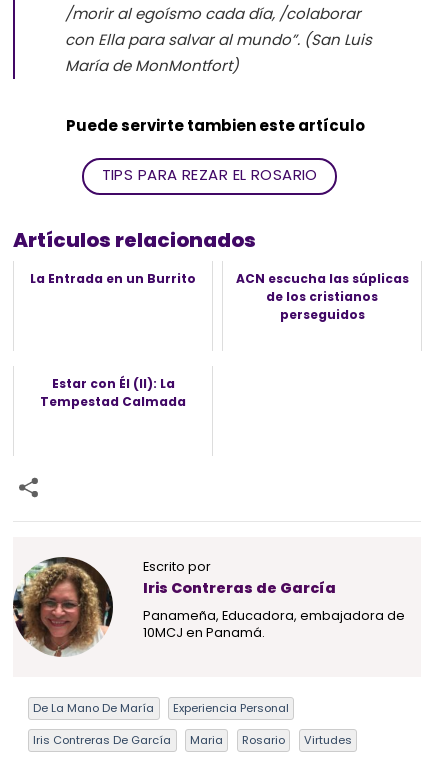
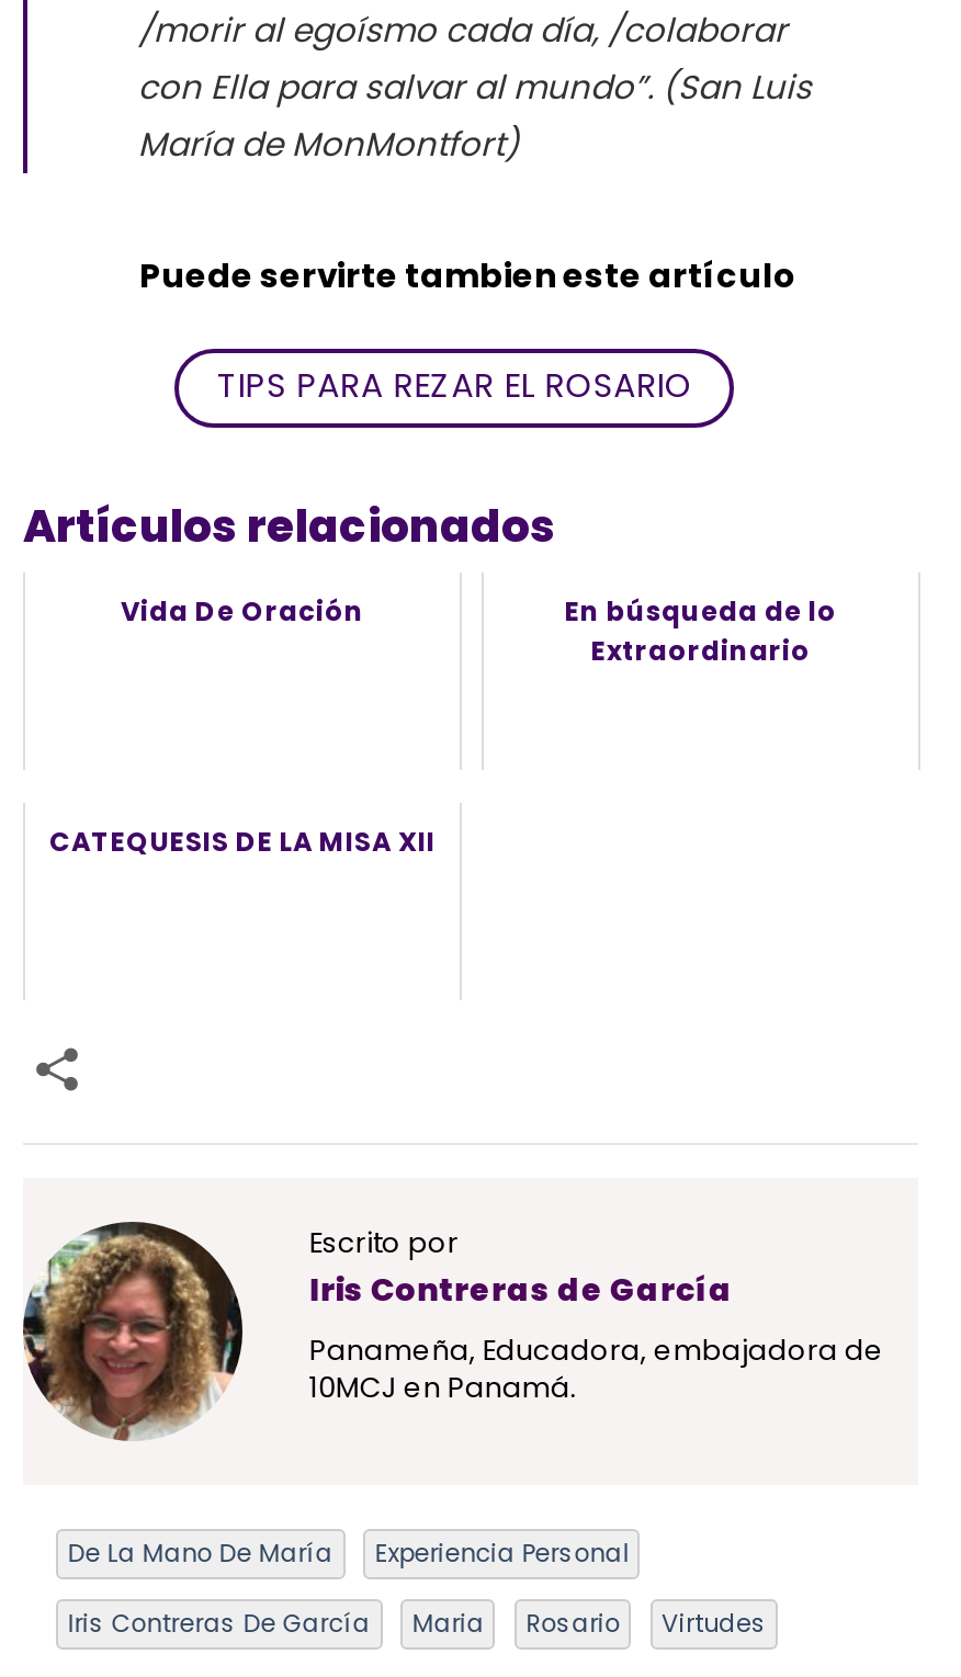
- La Entrada en un Burrito
- ACN escucha las súplicas
- de los cristianos
- perseguidos
+ Vida De Oración
+ En búsqueda de lo
+ Extraordinario

- Estar con Él (II): La
- Tempestad Calmada
+ CATEQUESIS DE LA MISA XII
